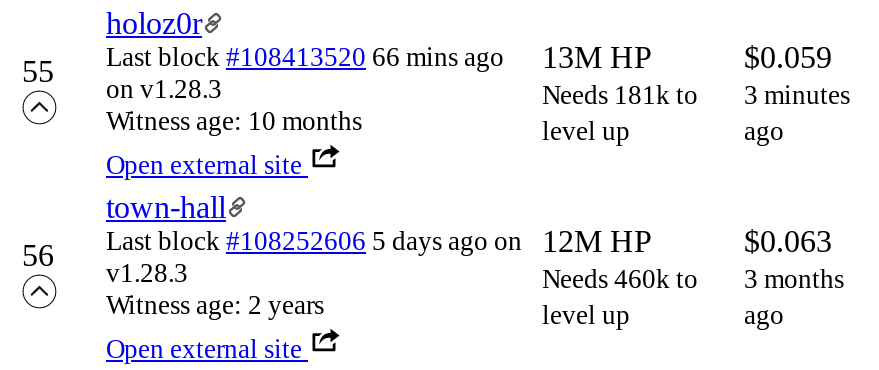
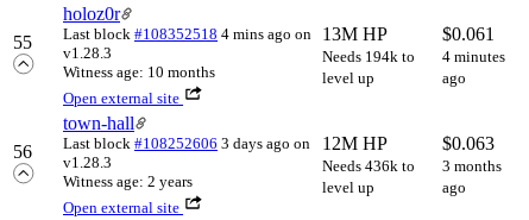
- Last block #108413520 66 mins ago
- on v1.28.3
+ Last block #108352518 4 mins ago on
+ v1.28.3

- $0.059
+ $0.061

- Needs 181k to
+ Needs 194k to

- 3 minutes
+ 4 minutes

- Last block #108252606 5 days ago on
+ Last block #108252606 3 days ago on

- Needs 460k to 3 months
+ Needs 436k to 3 months
